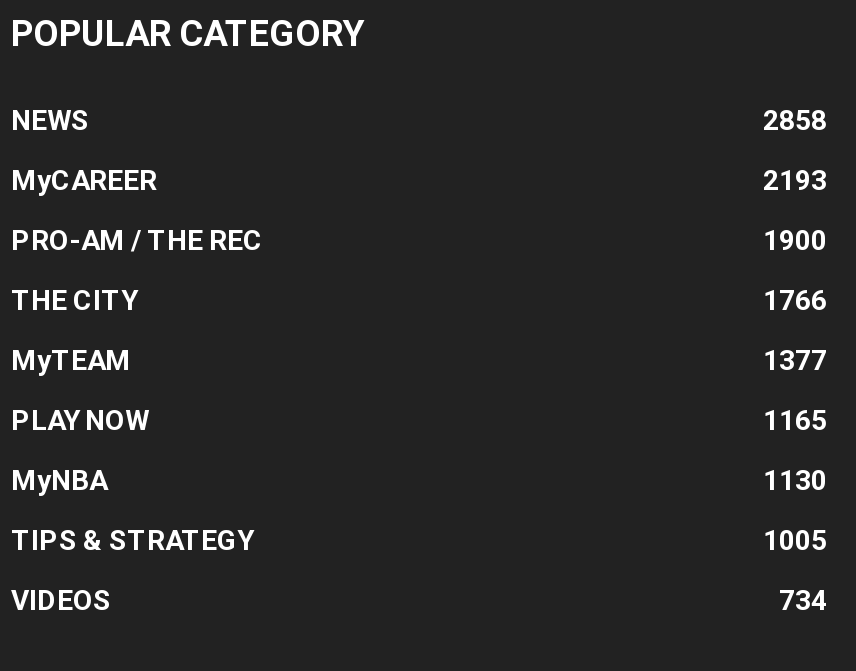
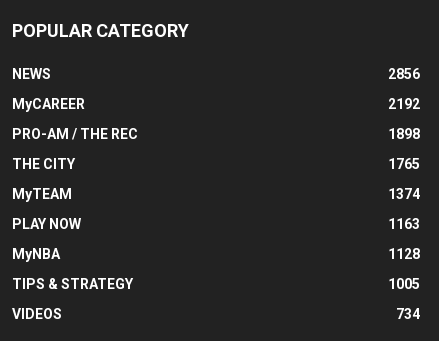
- 2858
+ 2856

- 2193
+ 2192

- 1900
+ 1898

- 1766
+ 1765

- 1377
+ 1374

- 1165
+ 1163

- 1130
+ 1128
